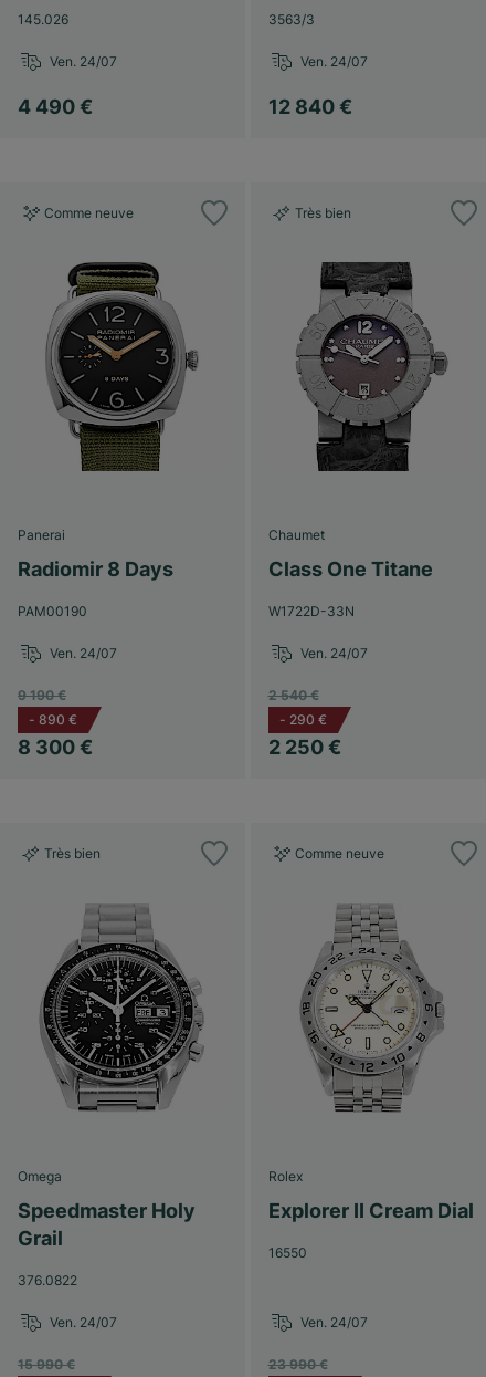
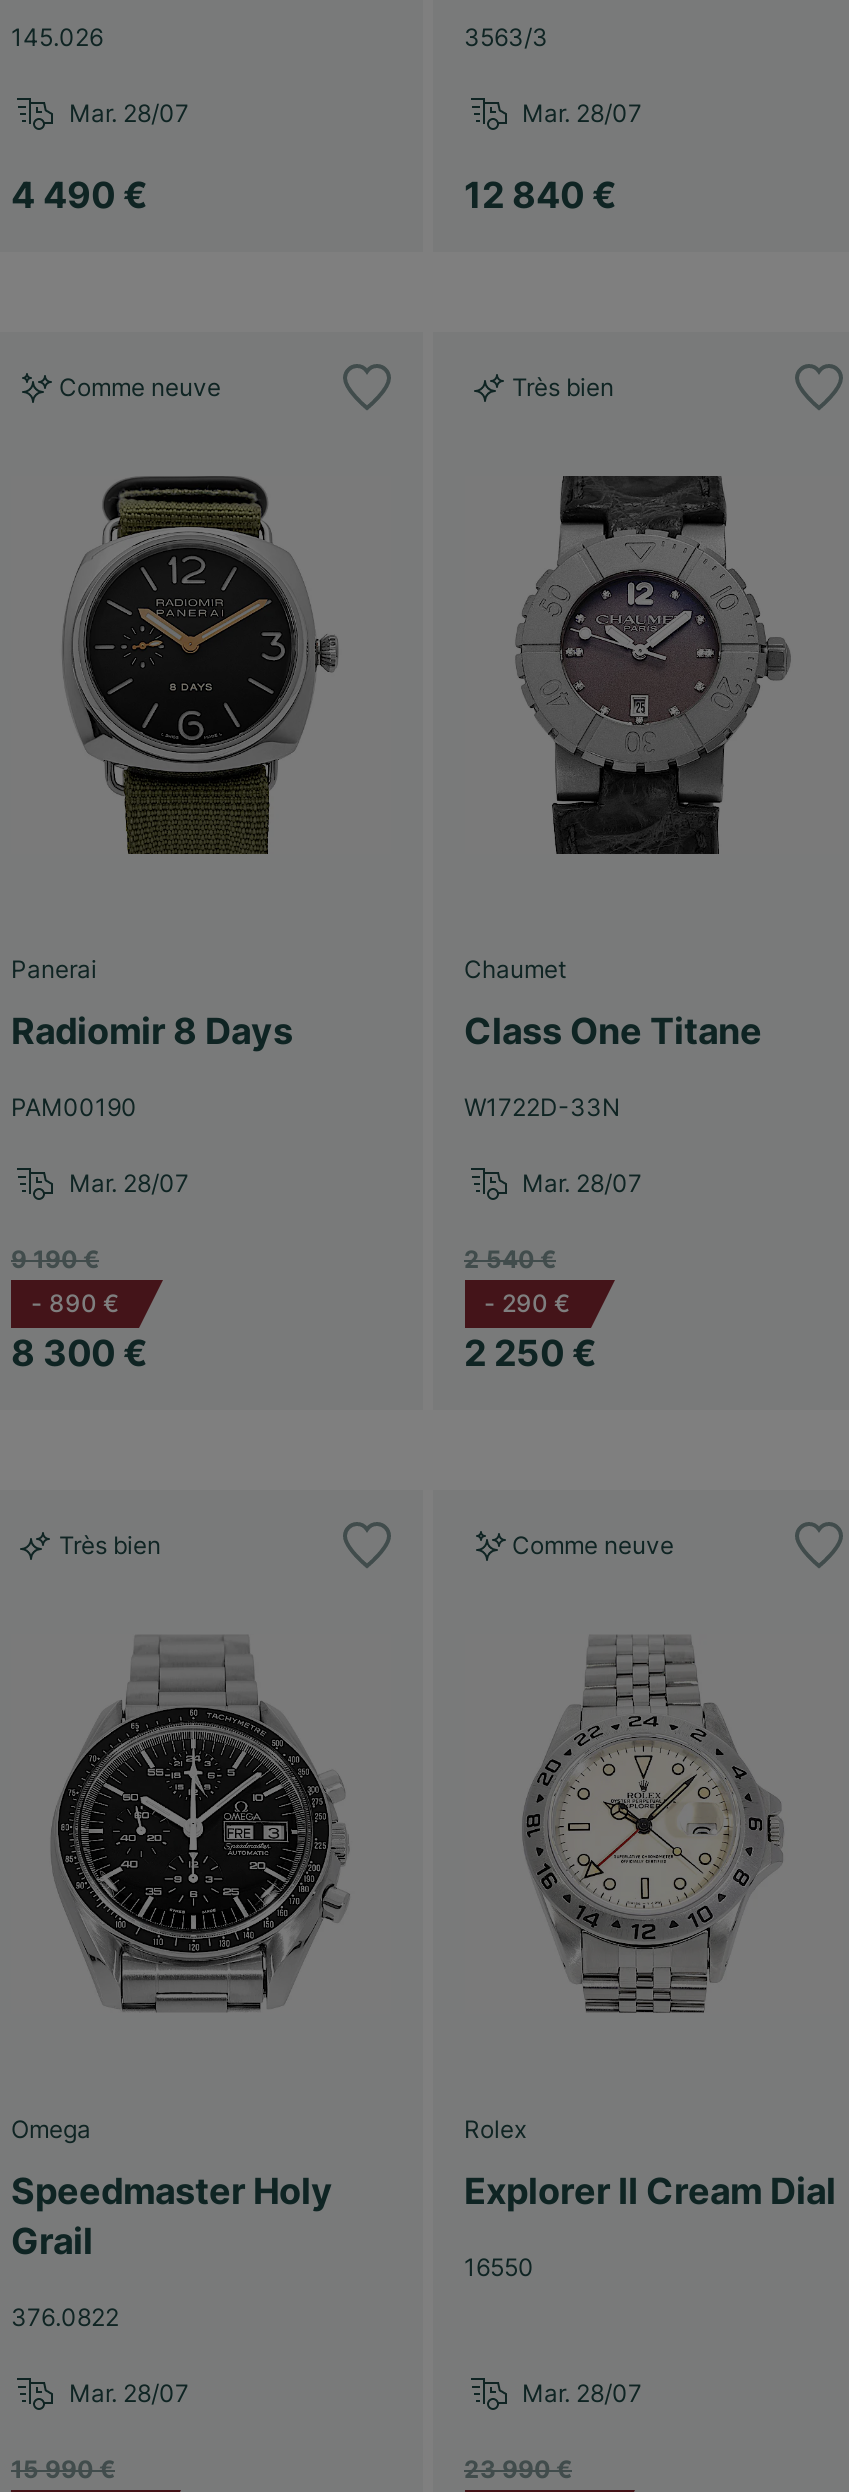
- Ven. 24/07
+ Mar. 28/07

- Ven. 24/07
+ Mar. 28/07

- Ven. 24/07
+ Mar. 28/07

- Ven. 24/07
+ Mar. 28/07

- Ven. 24/07
+ Mar. 28/07

- Ven. 24/07
+ Mar. 28/07
